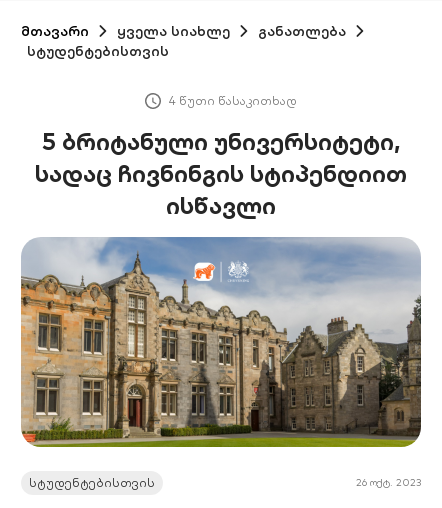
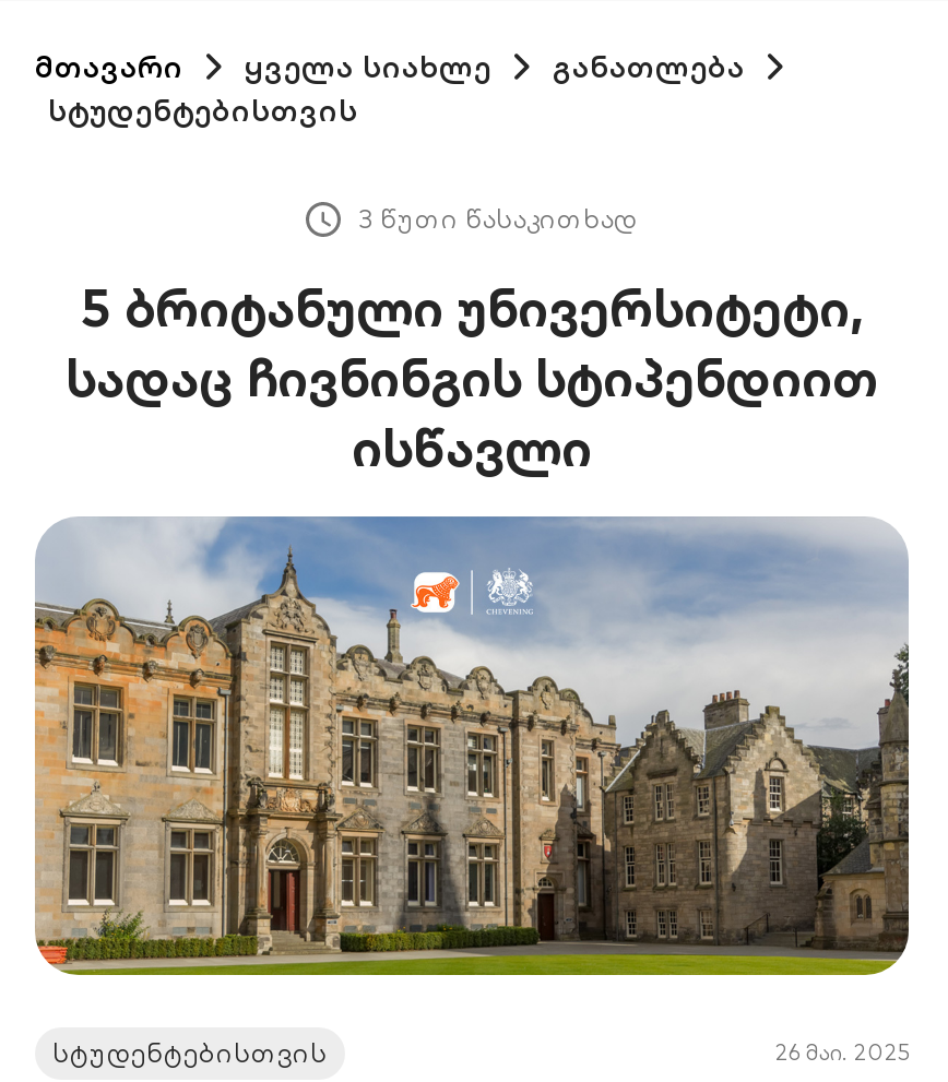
- 4 წუთი წასაკითხად
+ 3 წუთი წასაკითხად

- 26 ოქტ. 2023
+ 26 მაი. 2025
